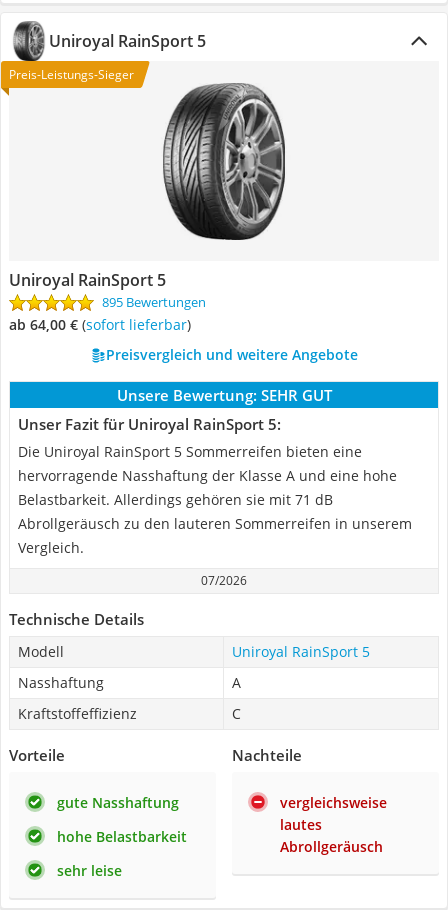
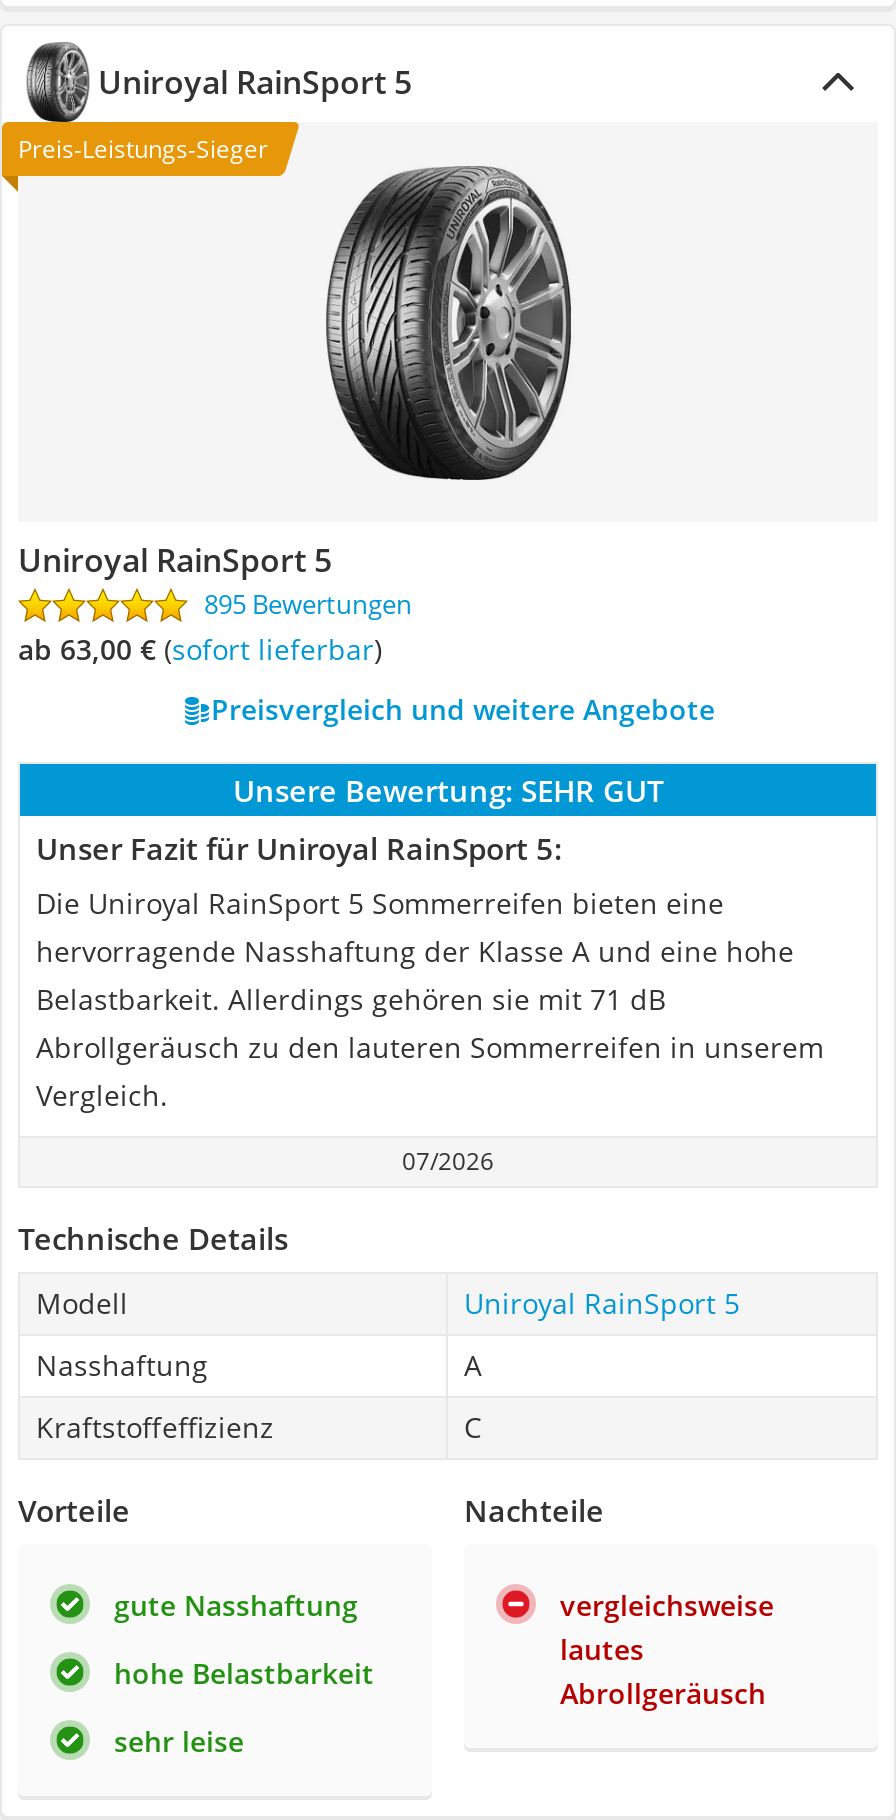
- ab 64,00 €( Sofort lieferbar)
+ ab 63,00 €( Sofort lieferbar)
